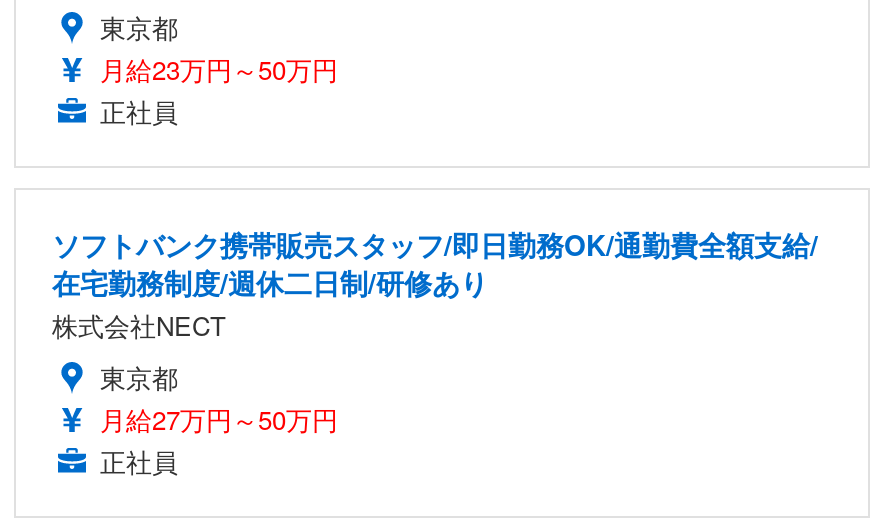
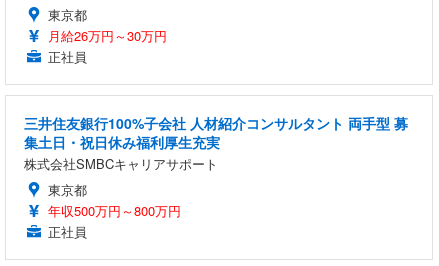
- 月給23万円～50万円
+ 月給26万円～30万円

- ソフトバンク携帯販売スタッフ/即日勤務OK/通勤費全額支給/
- 在宅勤務制度/週休二日制/研修あり
- 株式会社NECT
+ 三井住友銀行100%子会社 人材紹介コンサルタント 両手型 募
+ 集土日・祝日休み福利厚生充実
+ 株式会社SMBCキャリアサポート

- 月給27万円～50万円
+ 年収500万円～800万円
